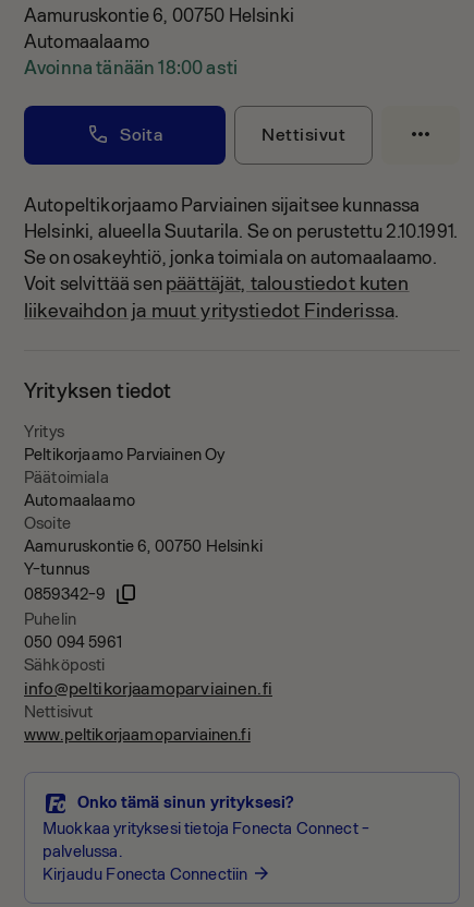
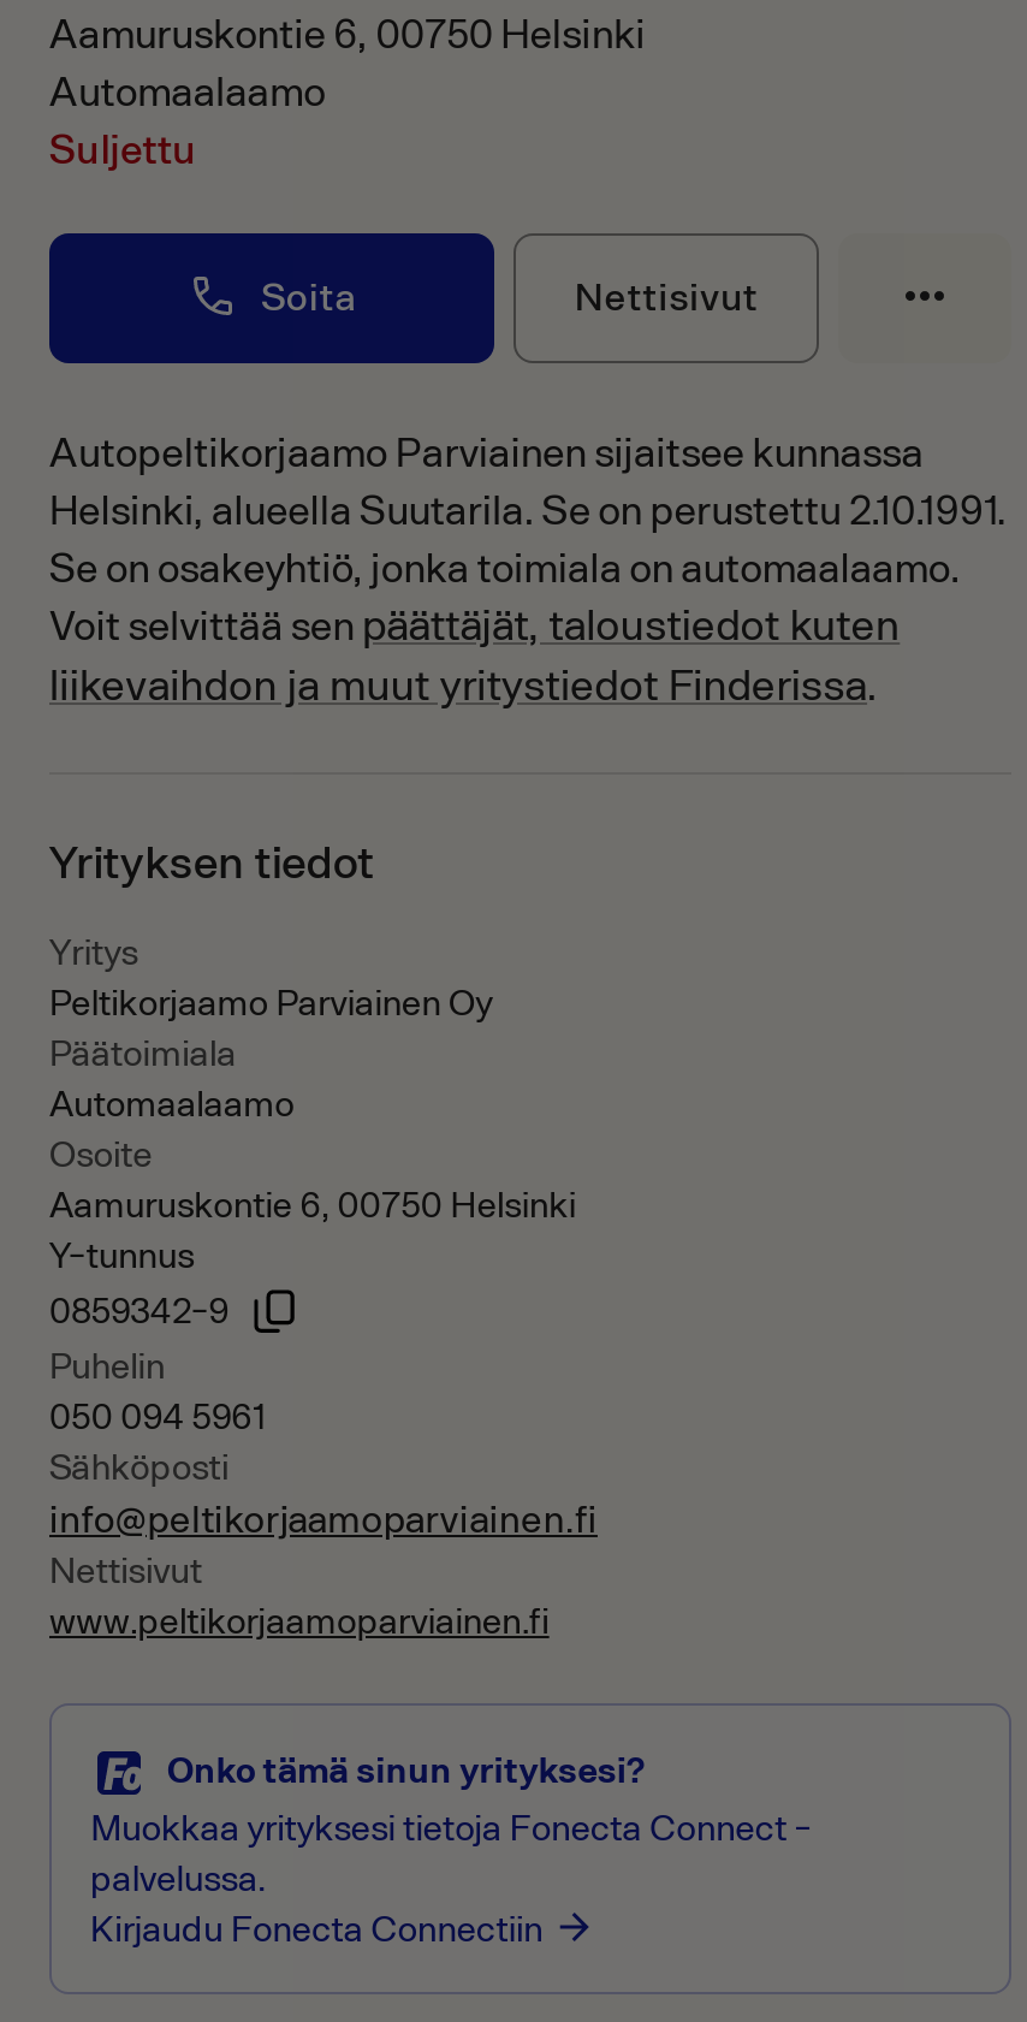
- Avoinna tänään 18:00 asti
+ Suljettu
